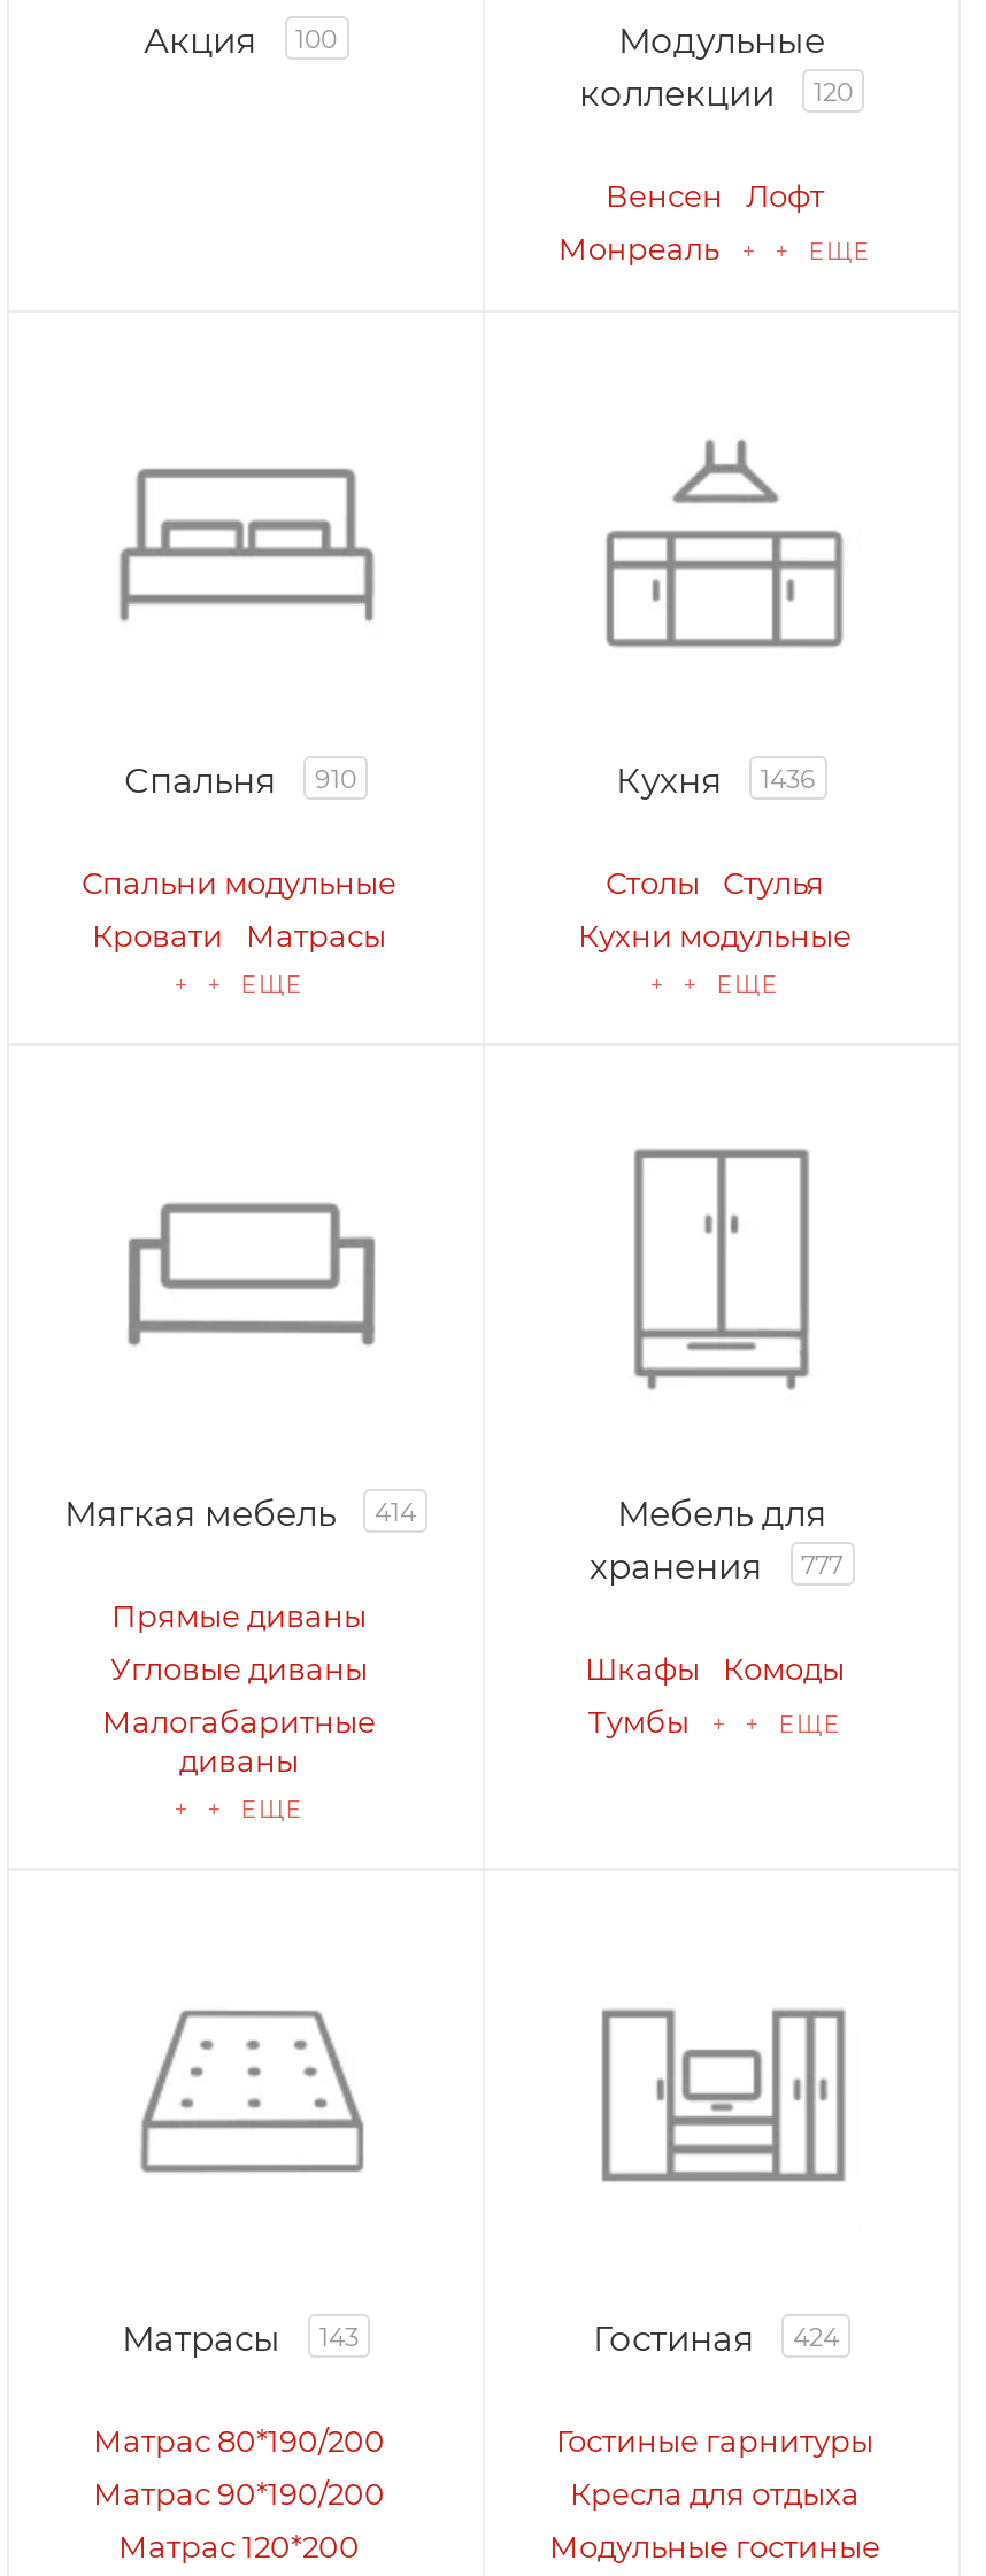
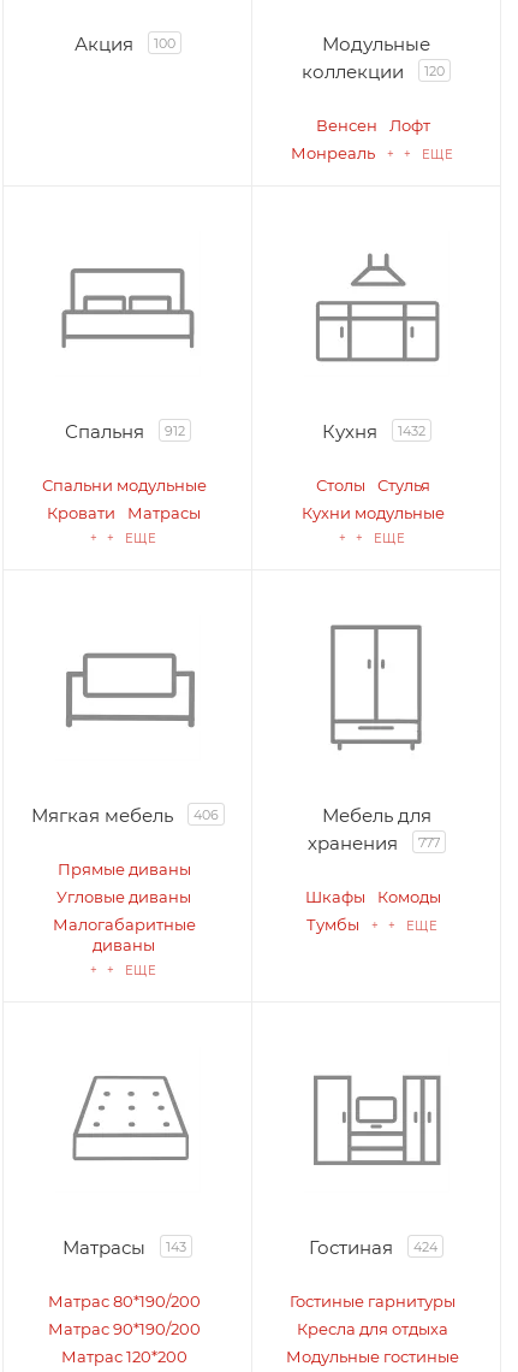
- Спальня 910
+ Спальня 912

- Кухня 1436
+ Кухня 1432

- Мягкая мебель 414
+ Мягкая мебель 406
